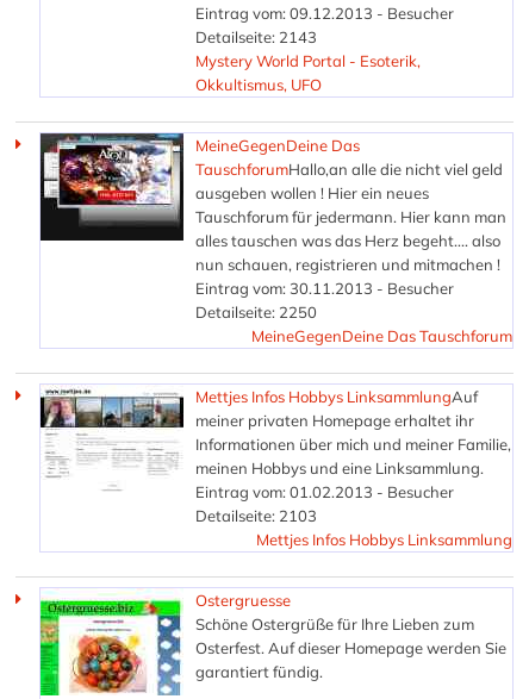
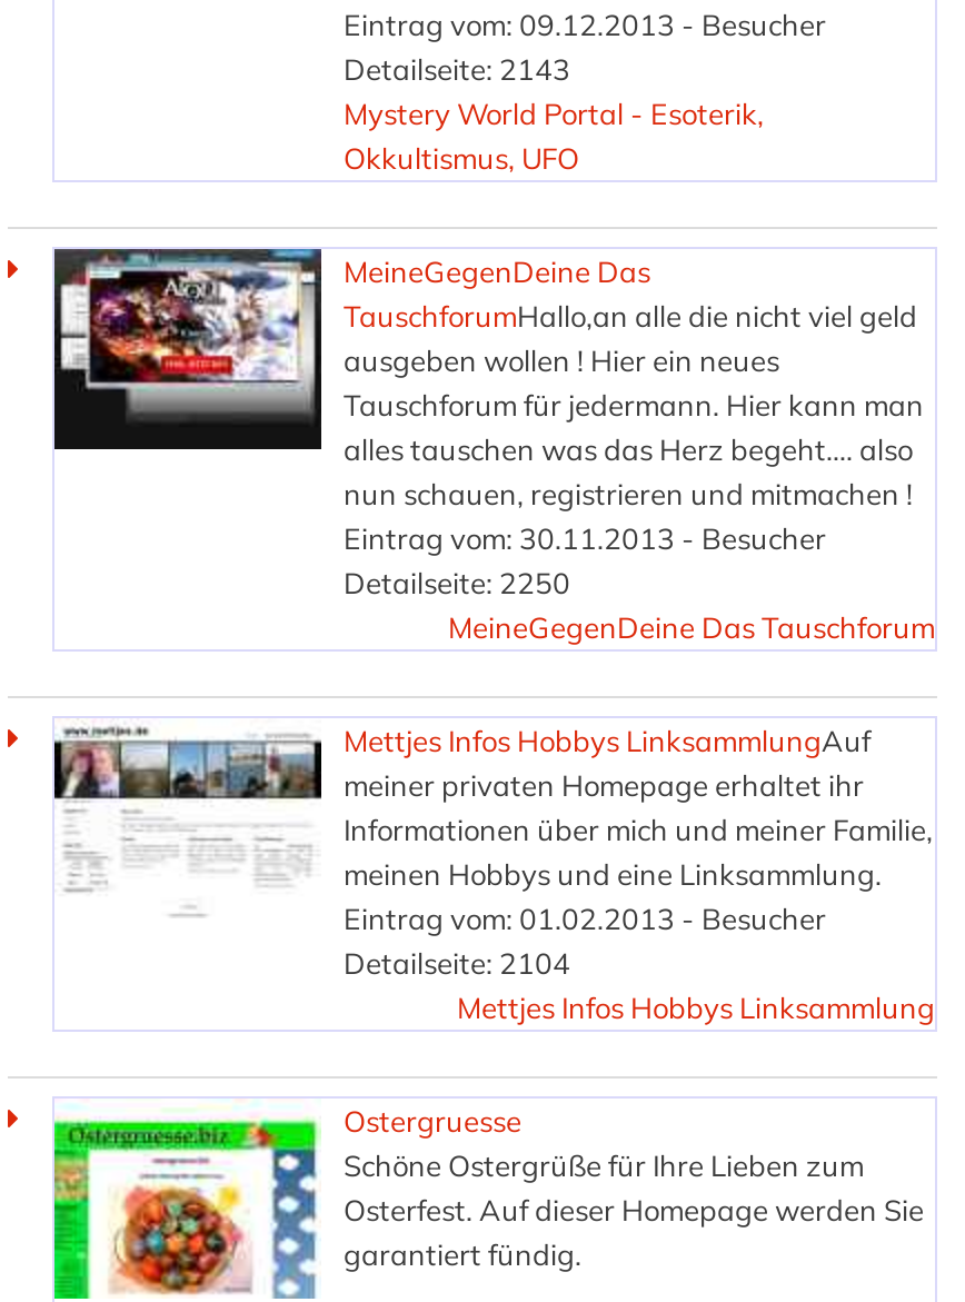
- Detailseite: 2103
+ Detailseite: 2104
